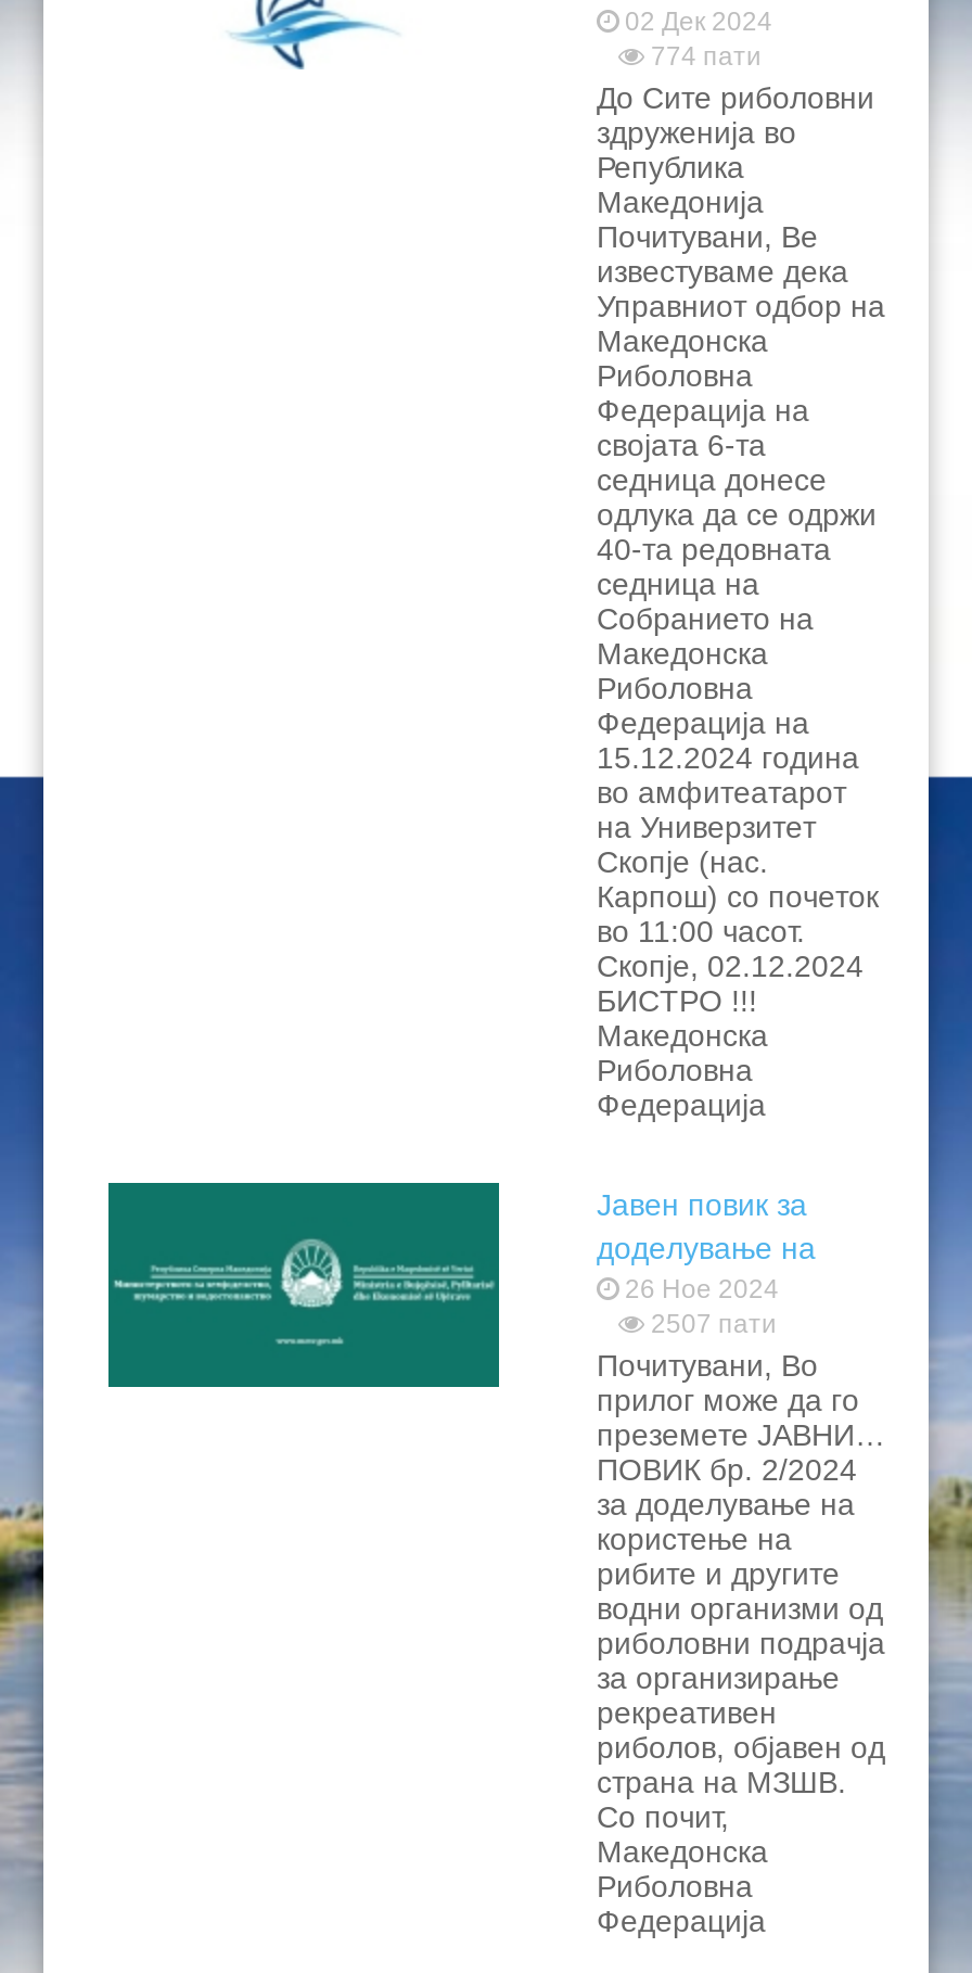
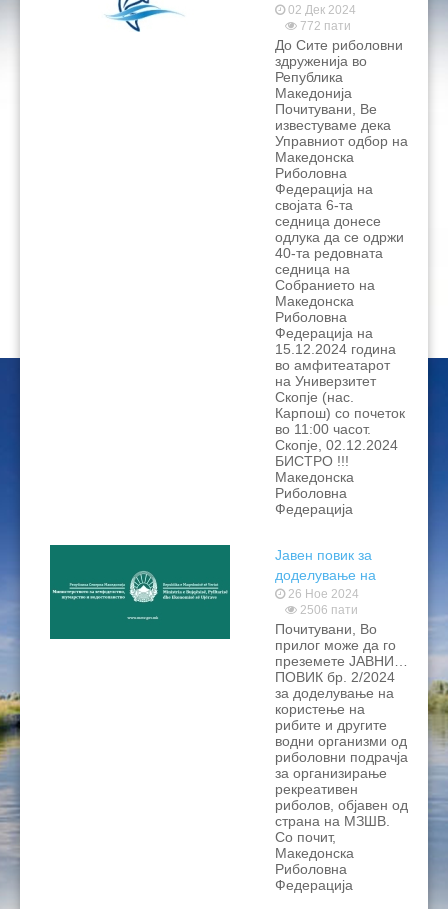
- 774 пати
+ 772 пати

- 2507 пати
+ 2506 пати
